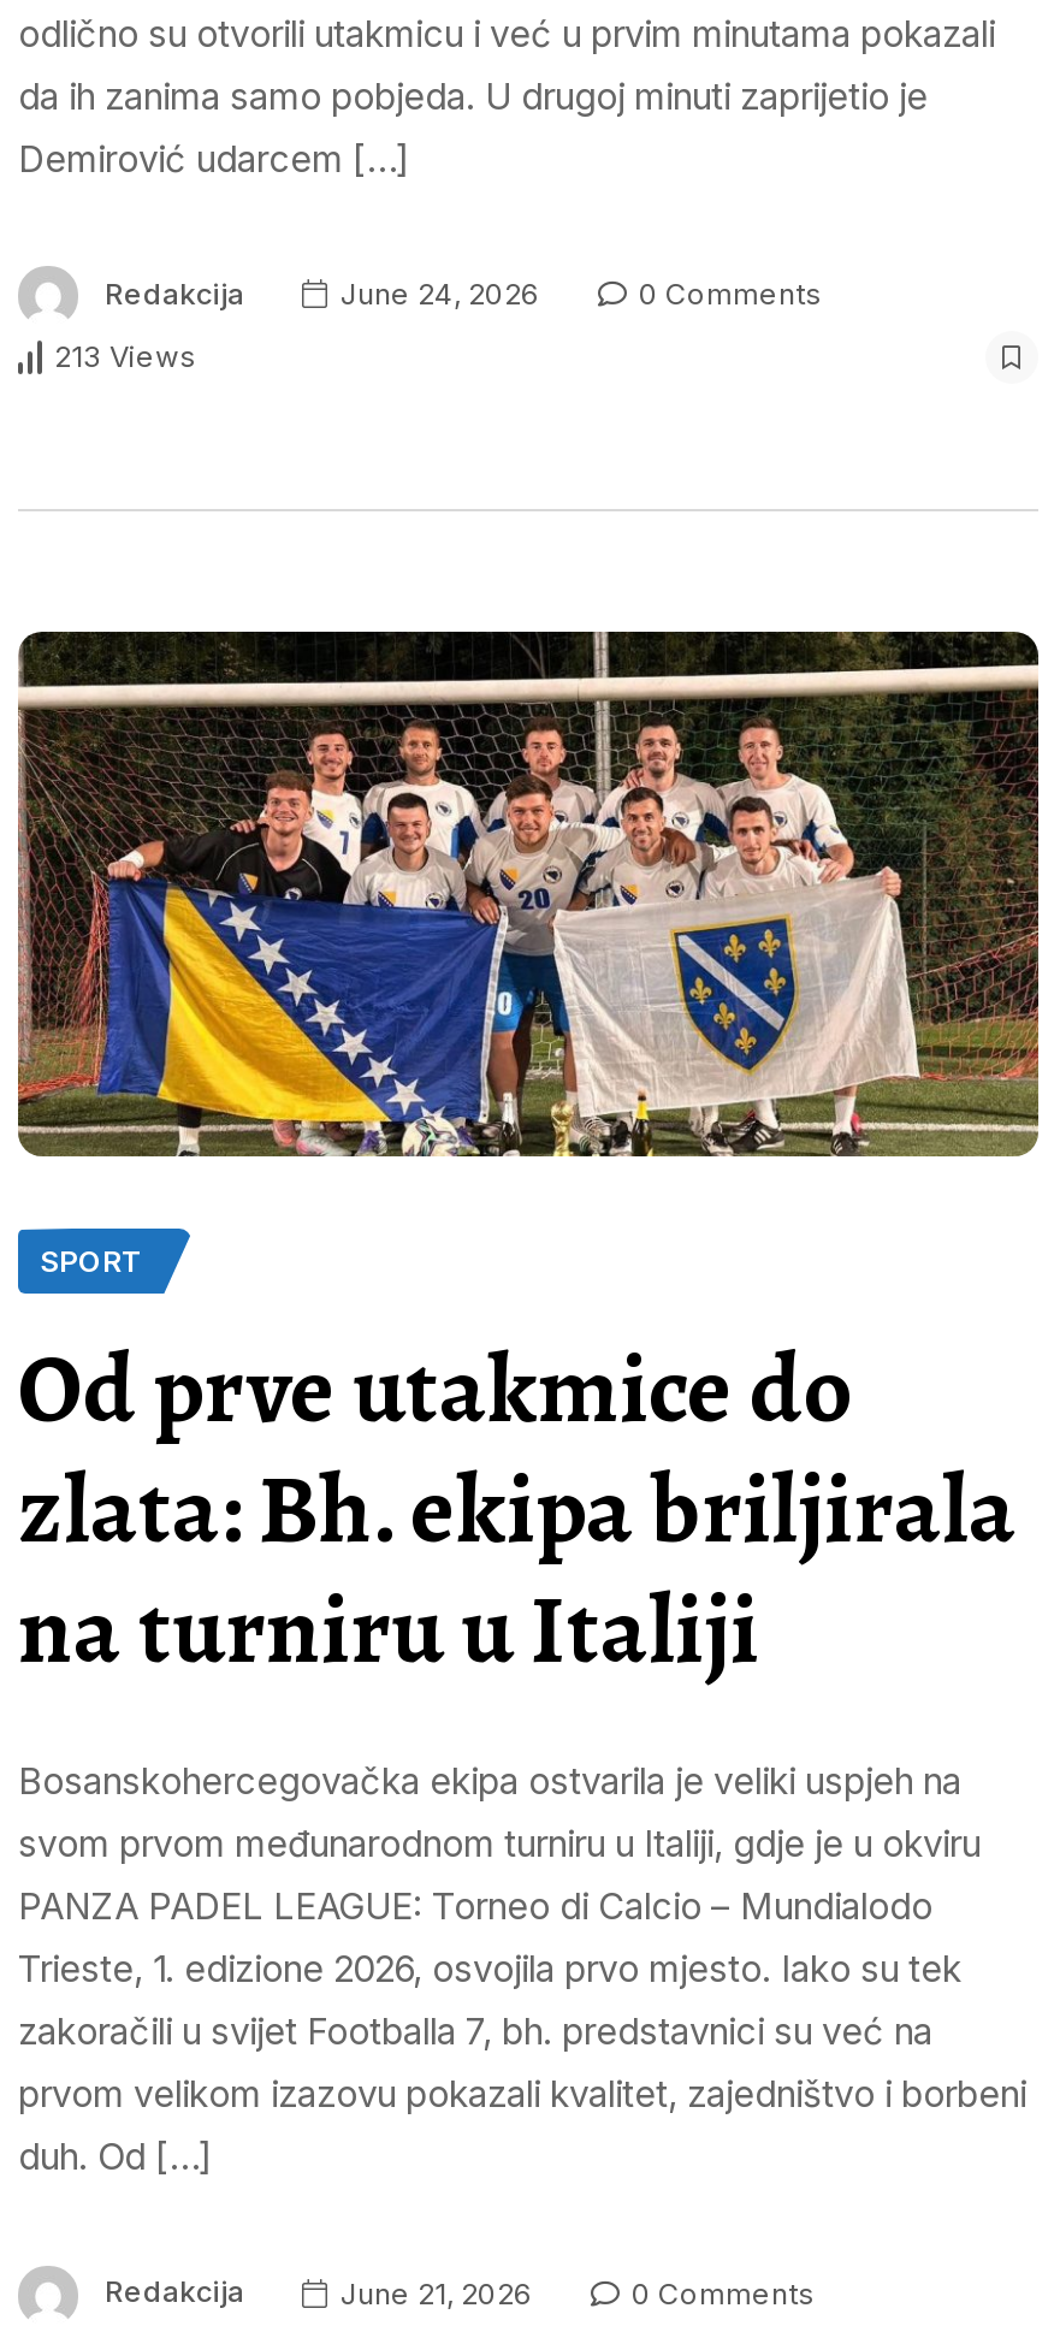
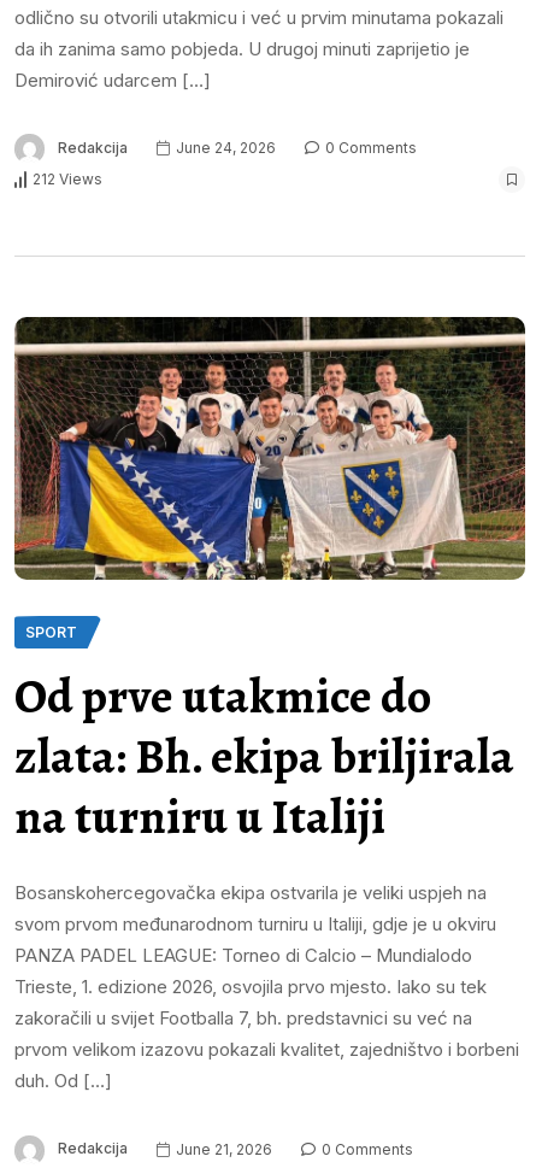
- 213 Views
+ 212 Views
